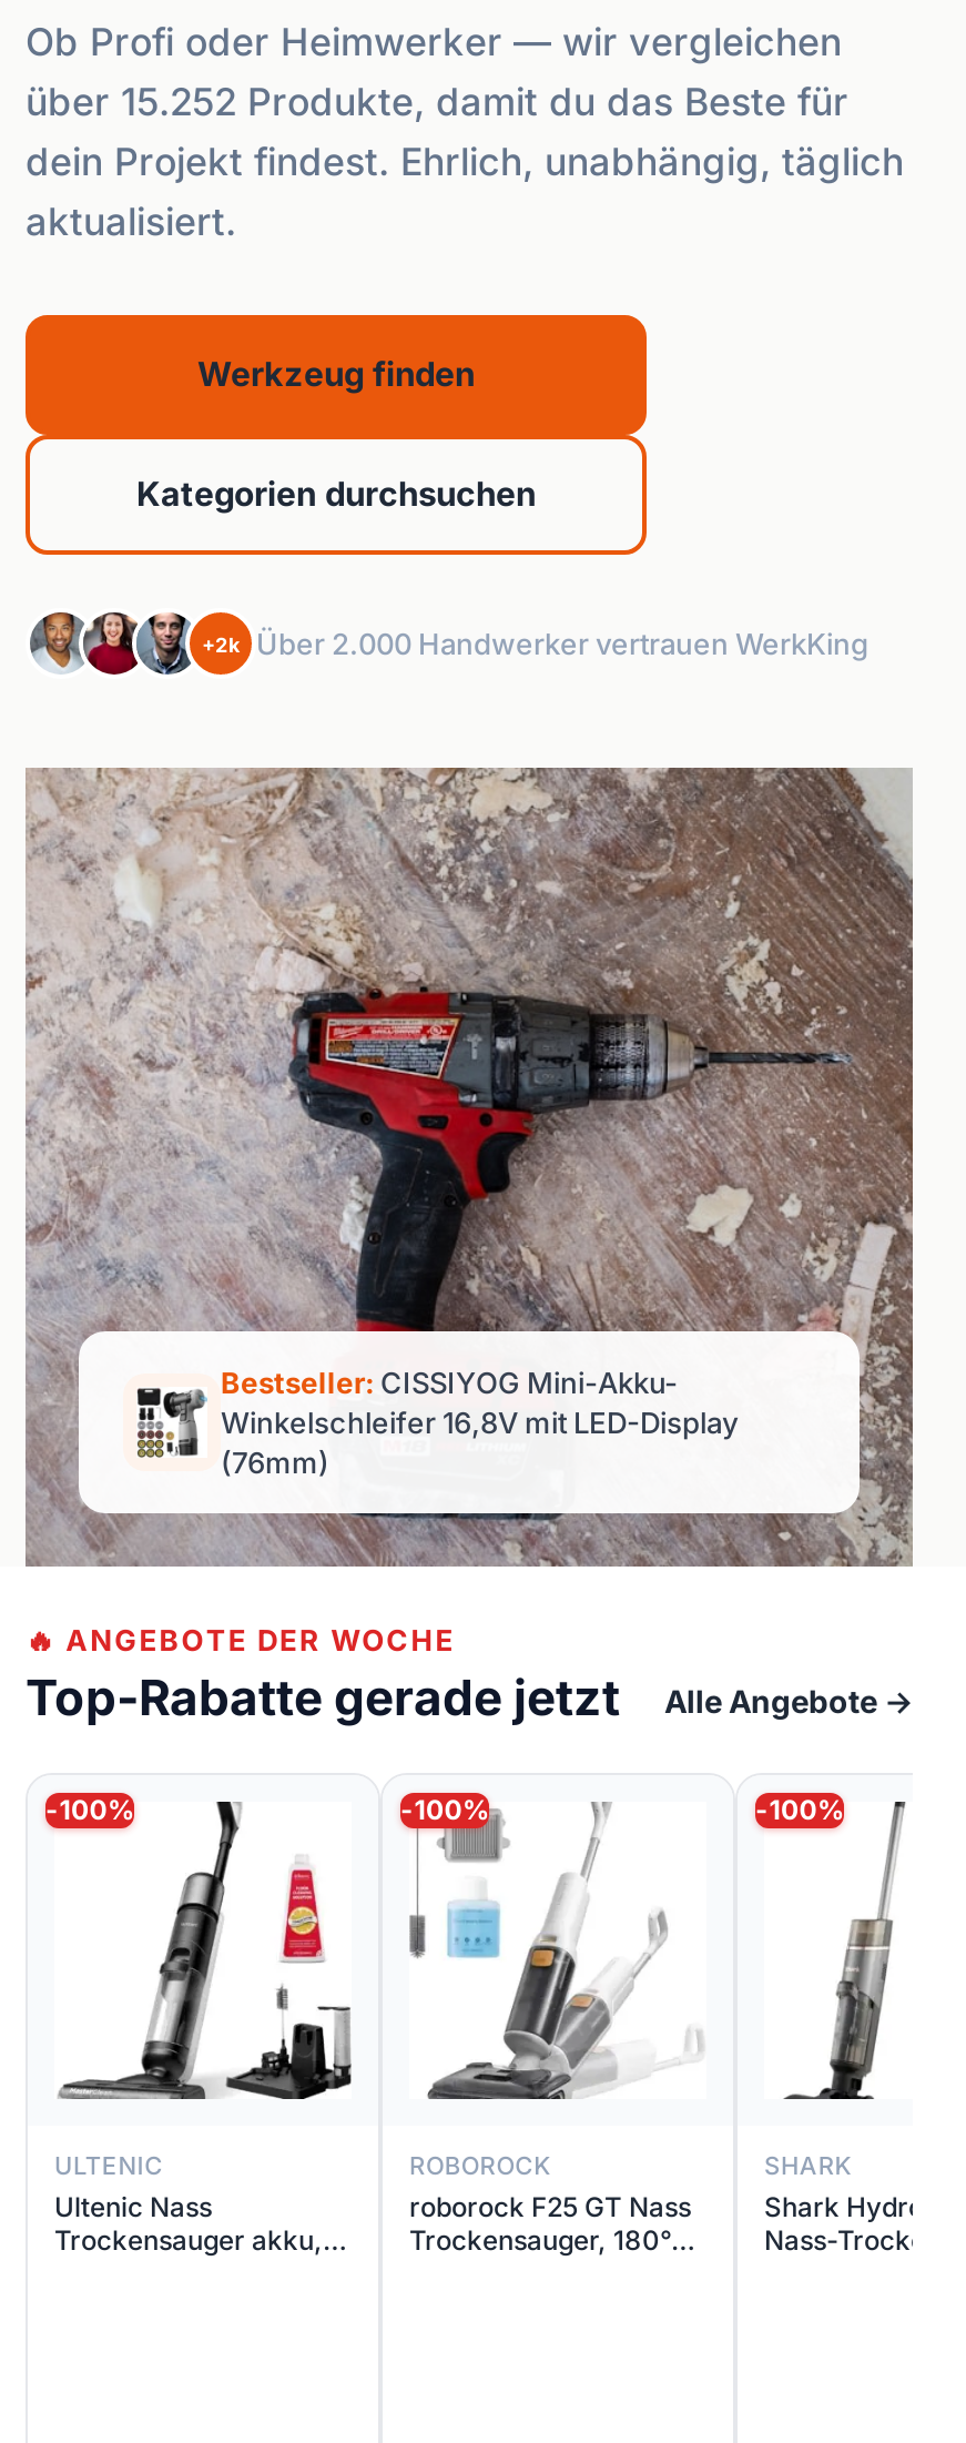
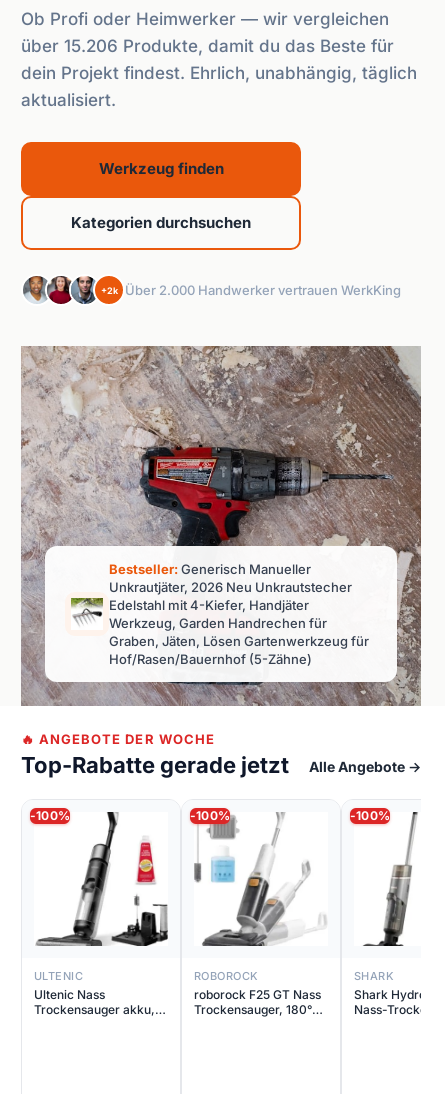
- über 15.252 Produkte, damit du das Beste für
+ über 15.206 Produkte, damit du das Beste für

- [image]
- Bestseller: CISSIYOG Mini-Akku-
- Winkelschleifer 16,8V mit LED-Display
- (76mm)
+ [image]
+ Bestseller: Generisch Manueller
+ Unkrautjäter, 2026 Neu Unkrautstecher
+ Edelstahl mit 4-Kiefer, Handjäter
+ Werkzeug, Garden Handrechen für
+ Graben, Jäten, Lösen Gartenwerkzeug für
+ Hof/Rasen/Bauernhof (5-Zähne)
